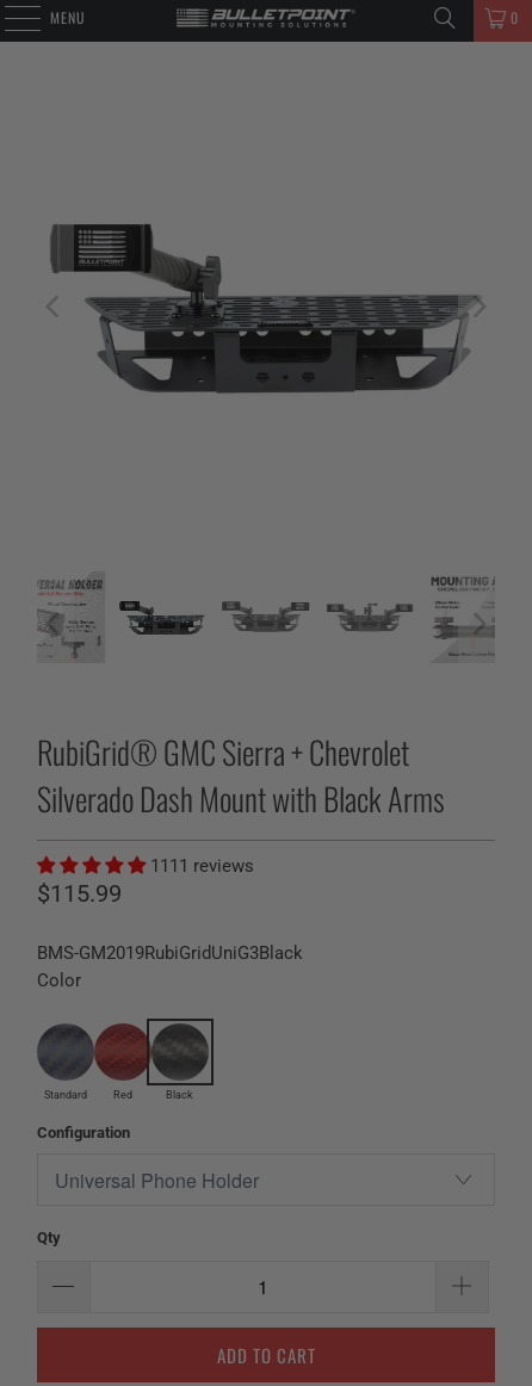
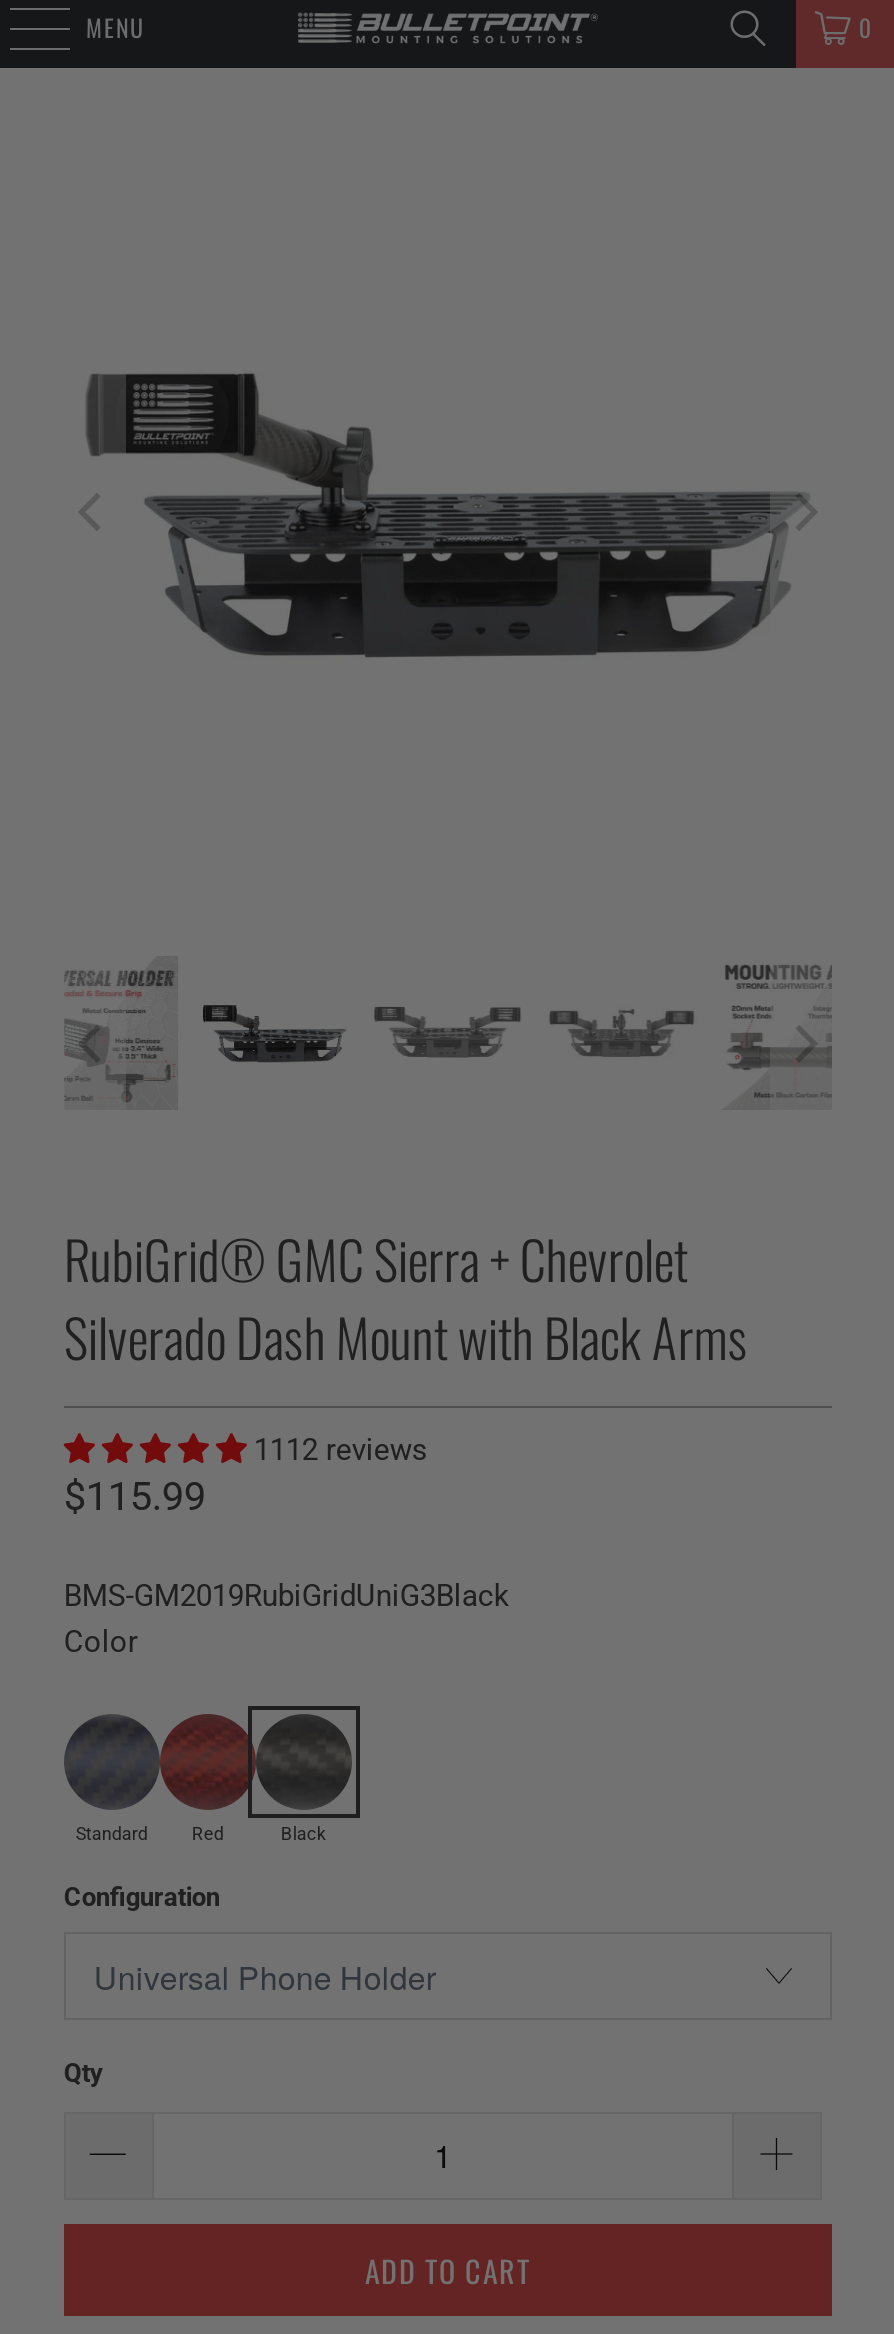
- 1111 reviews
+ 1112 reviews
